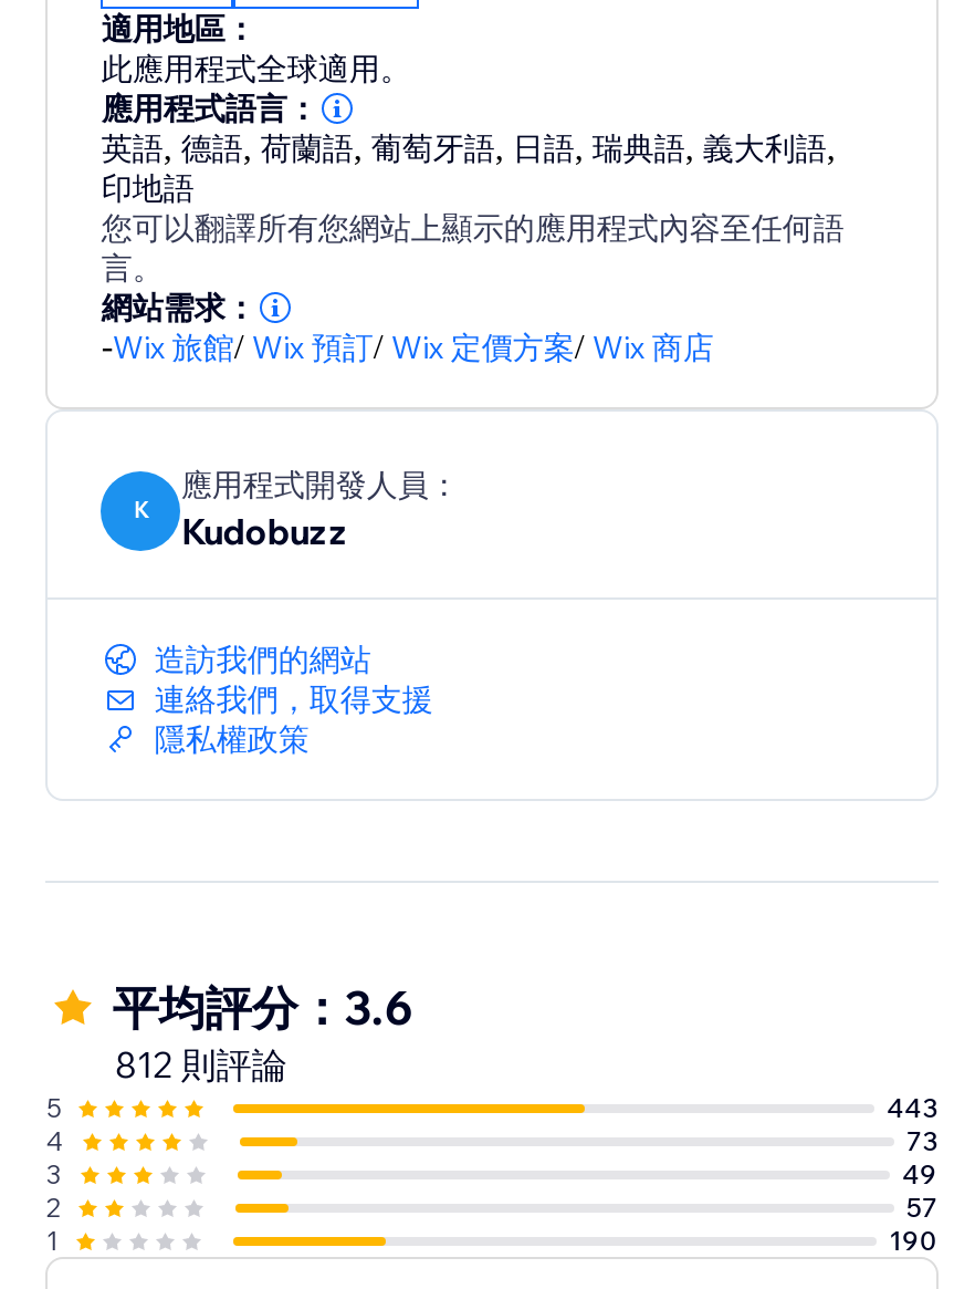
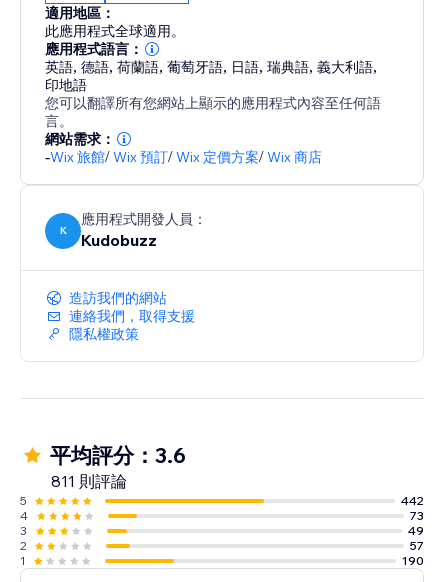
- 812 則評論
+ 811 則評論

- 443
+ 442
